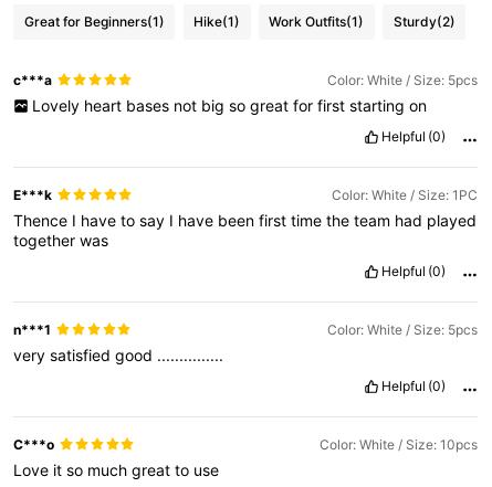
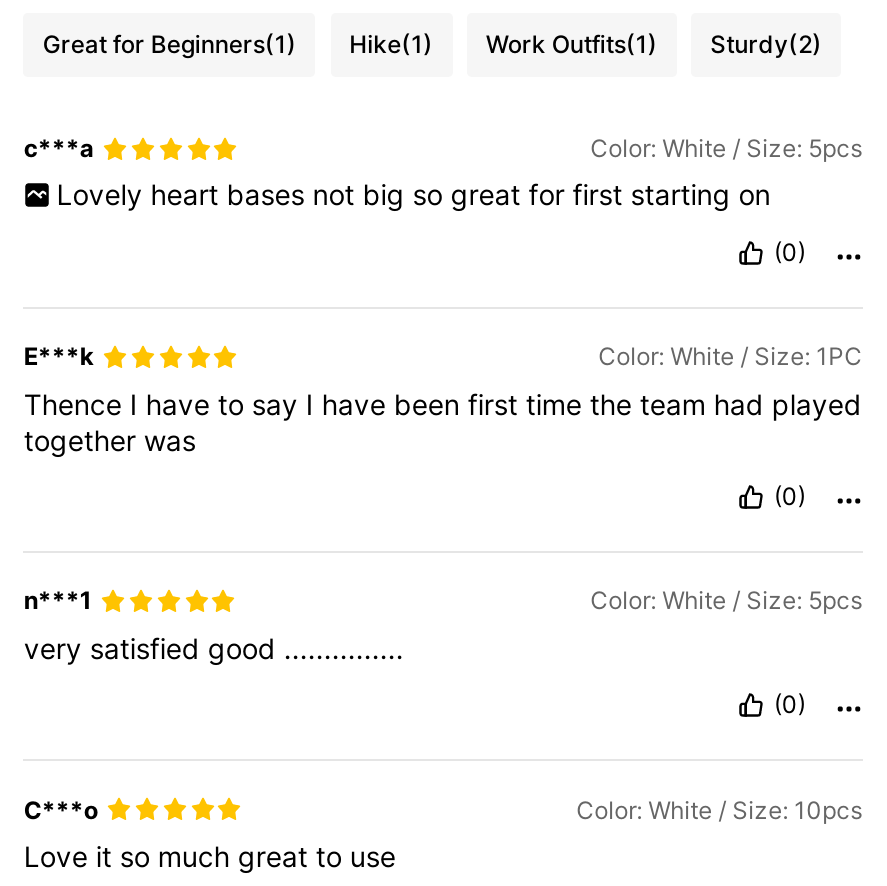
- Helpful (0)
+ (0)

- Helpful (0)
+ (0)

- Helpful (0)
+ (0)
